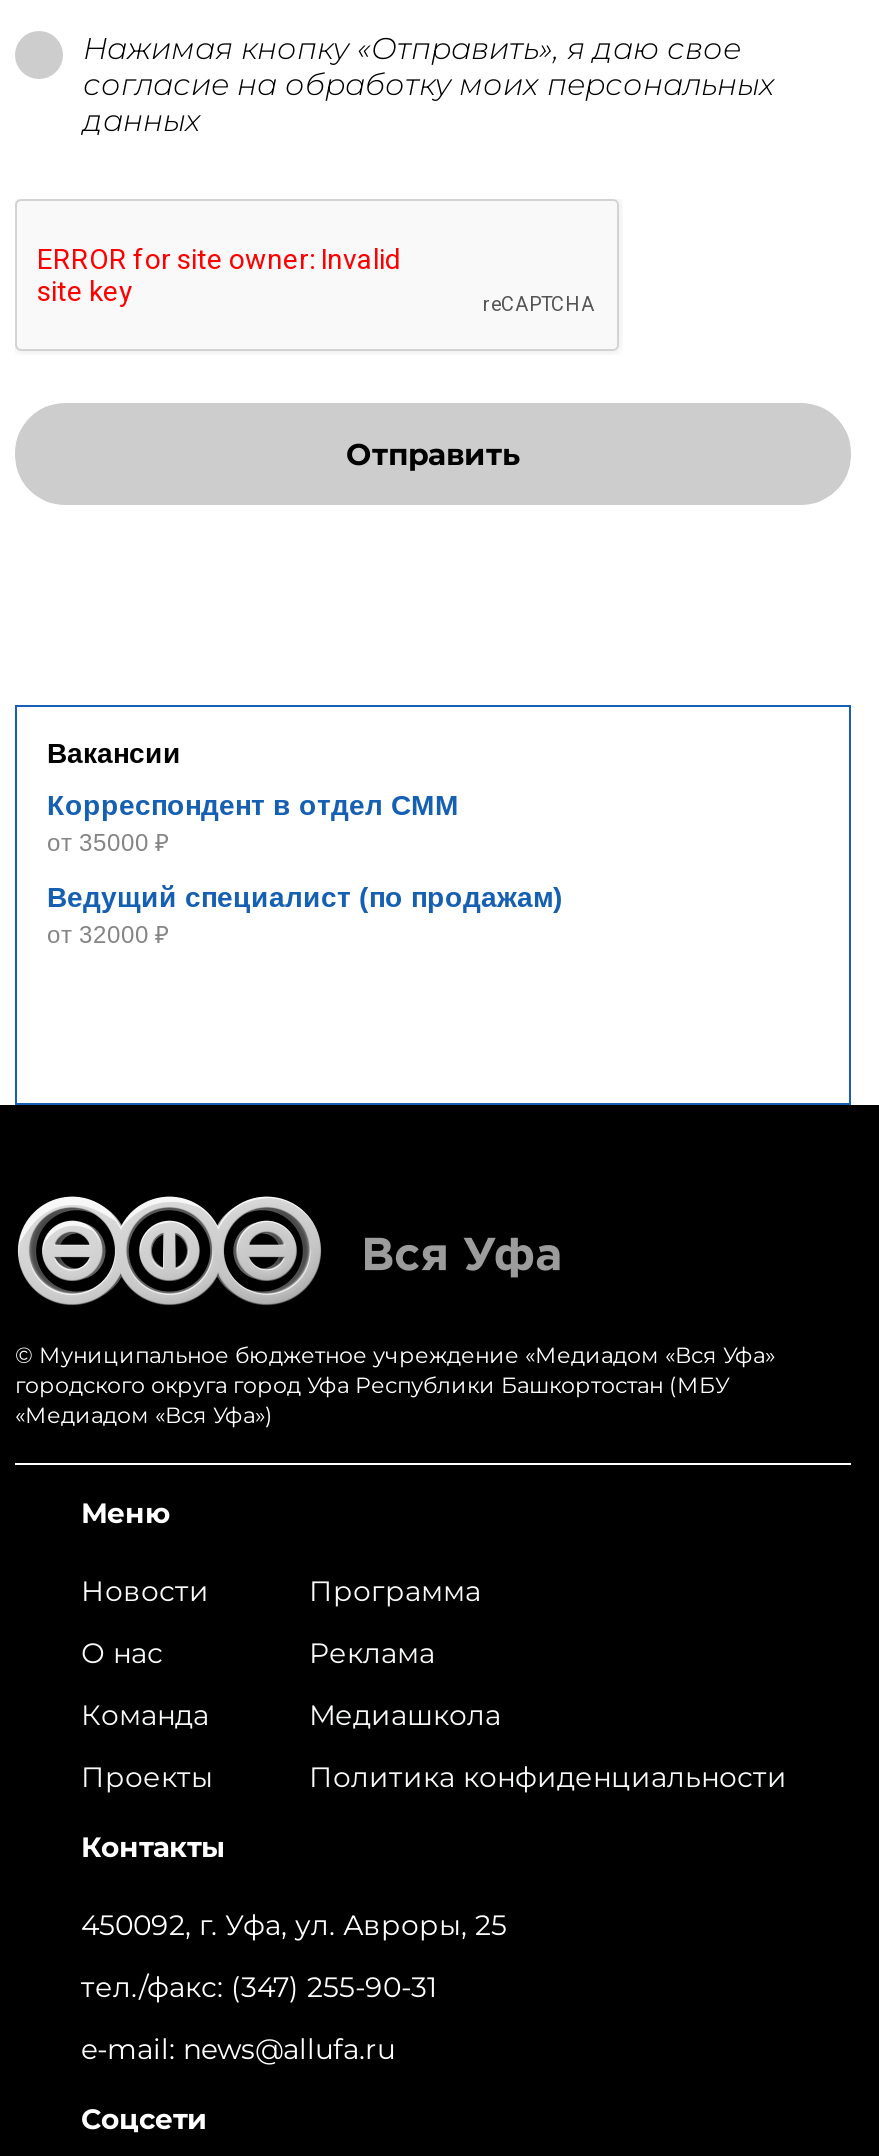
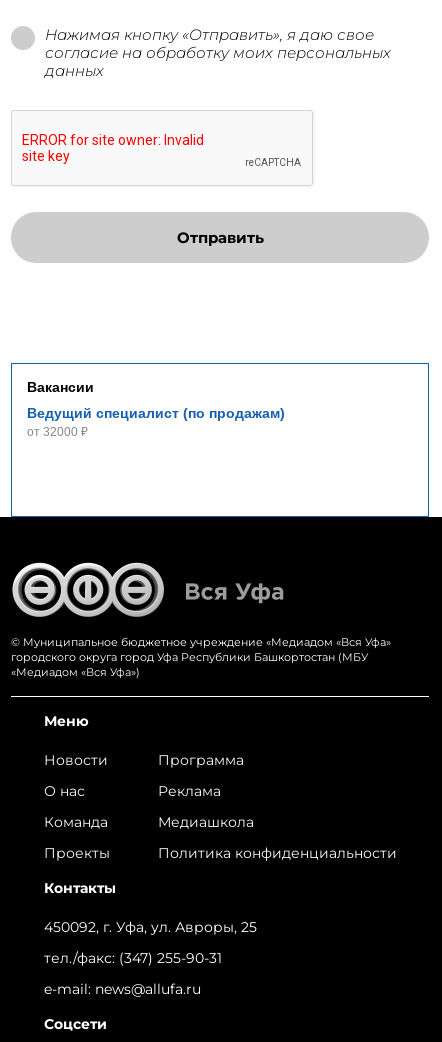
- Корреспондент в отдел СММ
- от 35000 ₽
